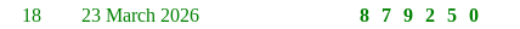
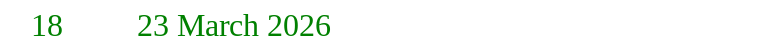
- 879250
